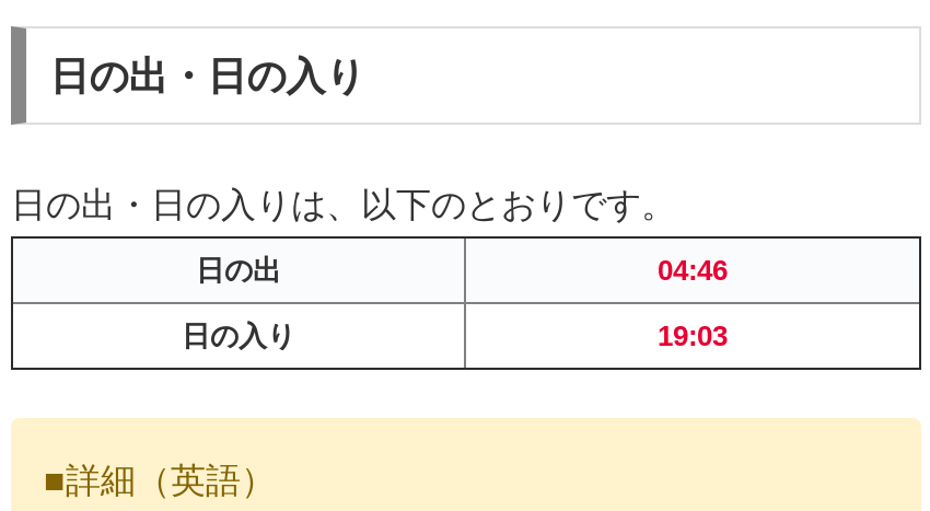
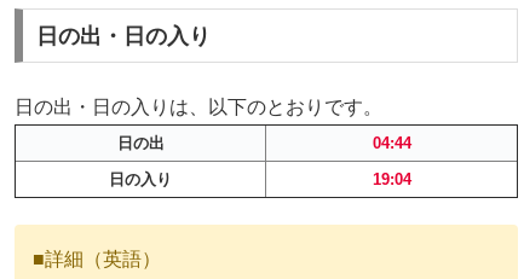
- 04:46
+ 04:44

- 19:03
+ 19:04
